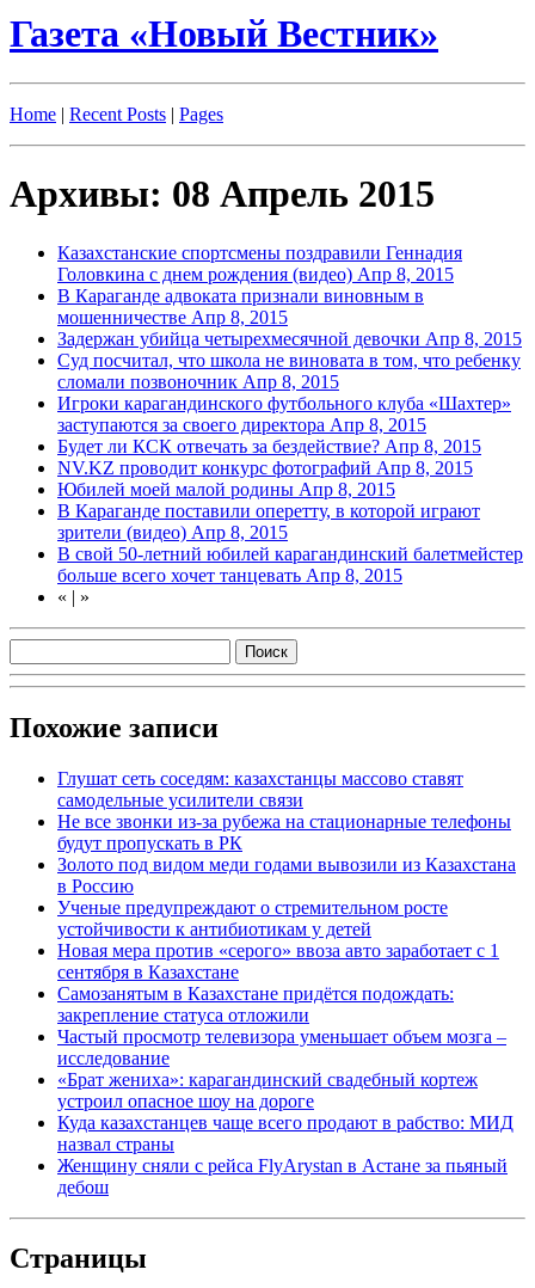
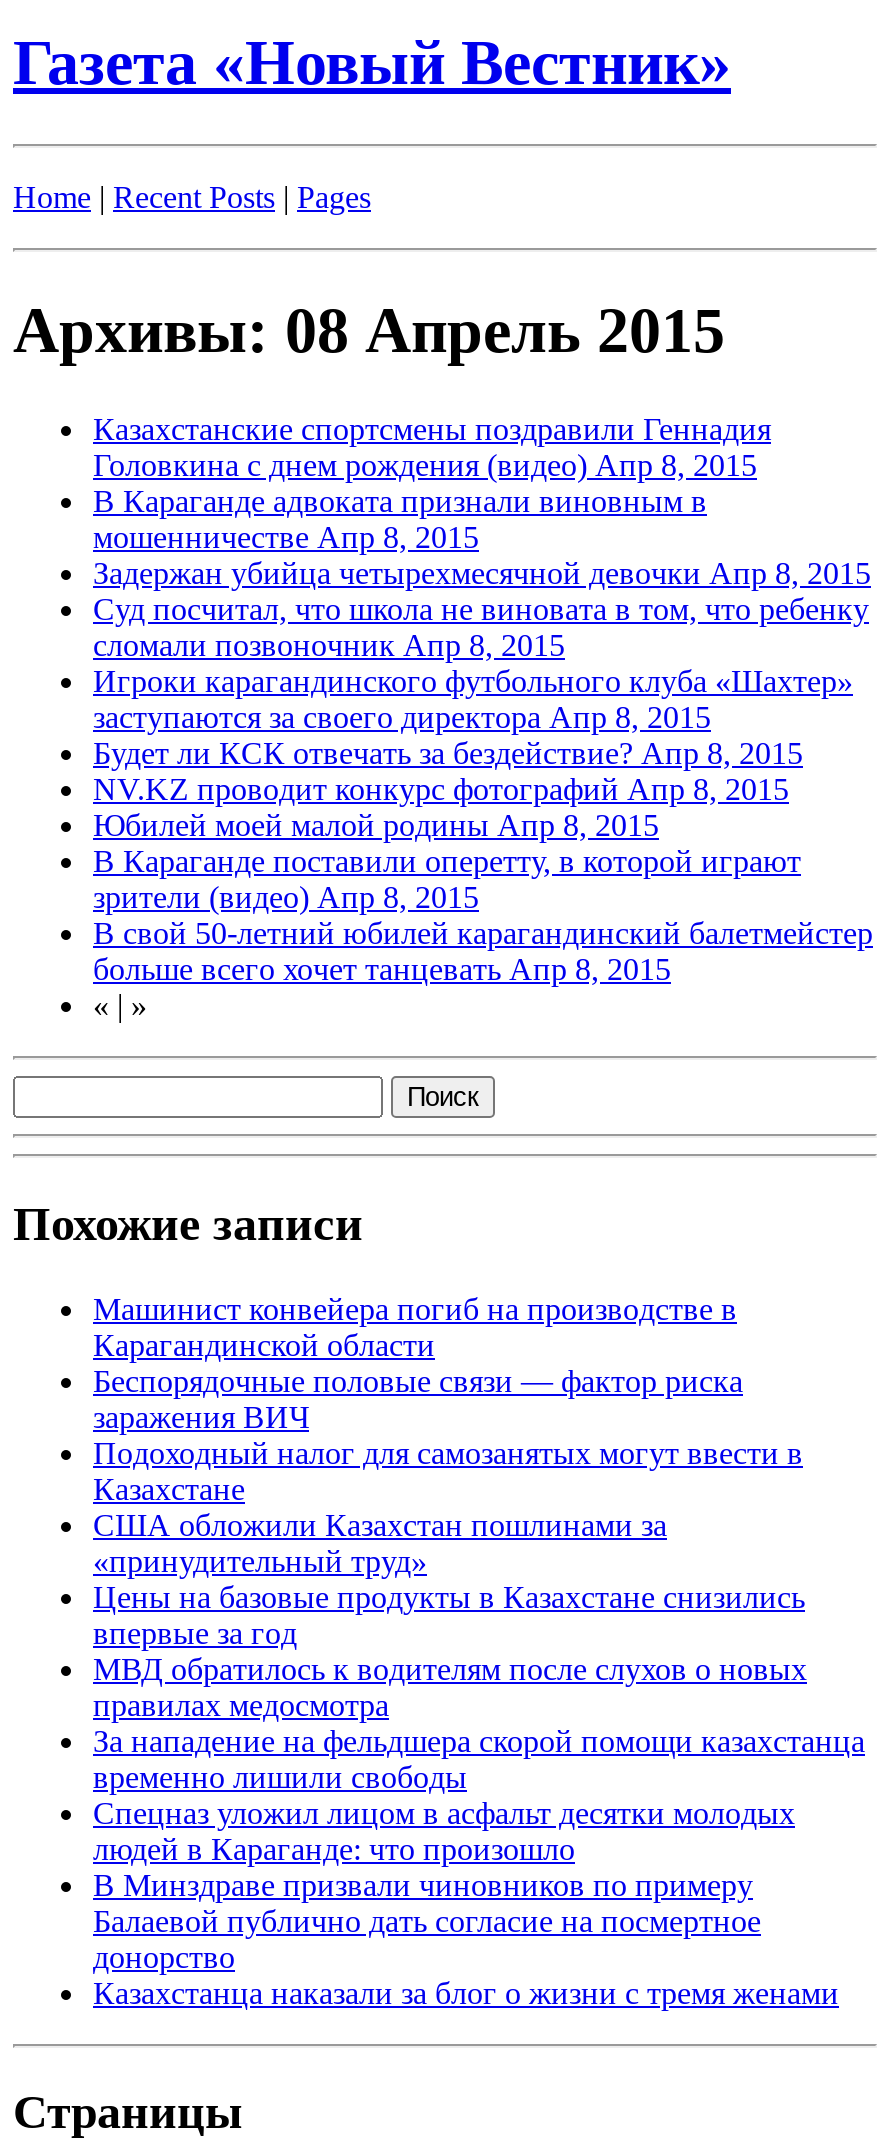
- Глушат сеть соседям: казахстанцы массово ставят
- самодельные усилители связи
- Не все звонки из-за рубежа на стационарные телефоны
- будут пропускать в РК
- Золото под видом меди годами вывозили из Казахстана
- в Россию
- Ученые предупреждают о стремительном росте
- устойчивости к антибиотикам у детей
- Новая мера против «серого» ввоза авто заработает с 1
- сентября в Казахстане
- Самозанятым в Казахстане придётся подождать:
- закрепление статуса отложили
- Частый просмотр телевизора уменьшает объем мозга –
- исследование
- «Брат жениха»: карагандинский свадебный кортеж
- устроил опасное шоу на дороге
- Куда казахстанцев чаще всего продают в рабство: МИД
- назвал страны
- Женщину сняли с рейса FlyArystan в Астане за пьяный
- дебош
+ Машинист конвейера погиб на производстве в
+ Карагандинской области
+ Беспорядочные половые связи — фактор риска
+ заражения ВИЧ
+ Подоходный налог для самозанятых могут ввести в
+ Казахстане
+ США обложили Казахстан пошлинами за
+ «принудительный труд»
+ Цены на базовые продукты в Казахстане снизились
+ впервые за год
+ МВД обратилось к водителям после слухов о новых
+ правилах медосмотра
+ За нападение на фельдшера скорой помощи казахстанца
+ временно лишили свободы
+ Спецназ уложил лицом в асфальт десятки молодых
+ людей в Караганде: что произошло
+ В Минздраве призвали чиновников по примеру
+ Балаевой публично дать согласие на посмертное
+ донорство
+ Казахстанца наказали за блог о жизни с тремя женами
